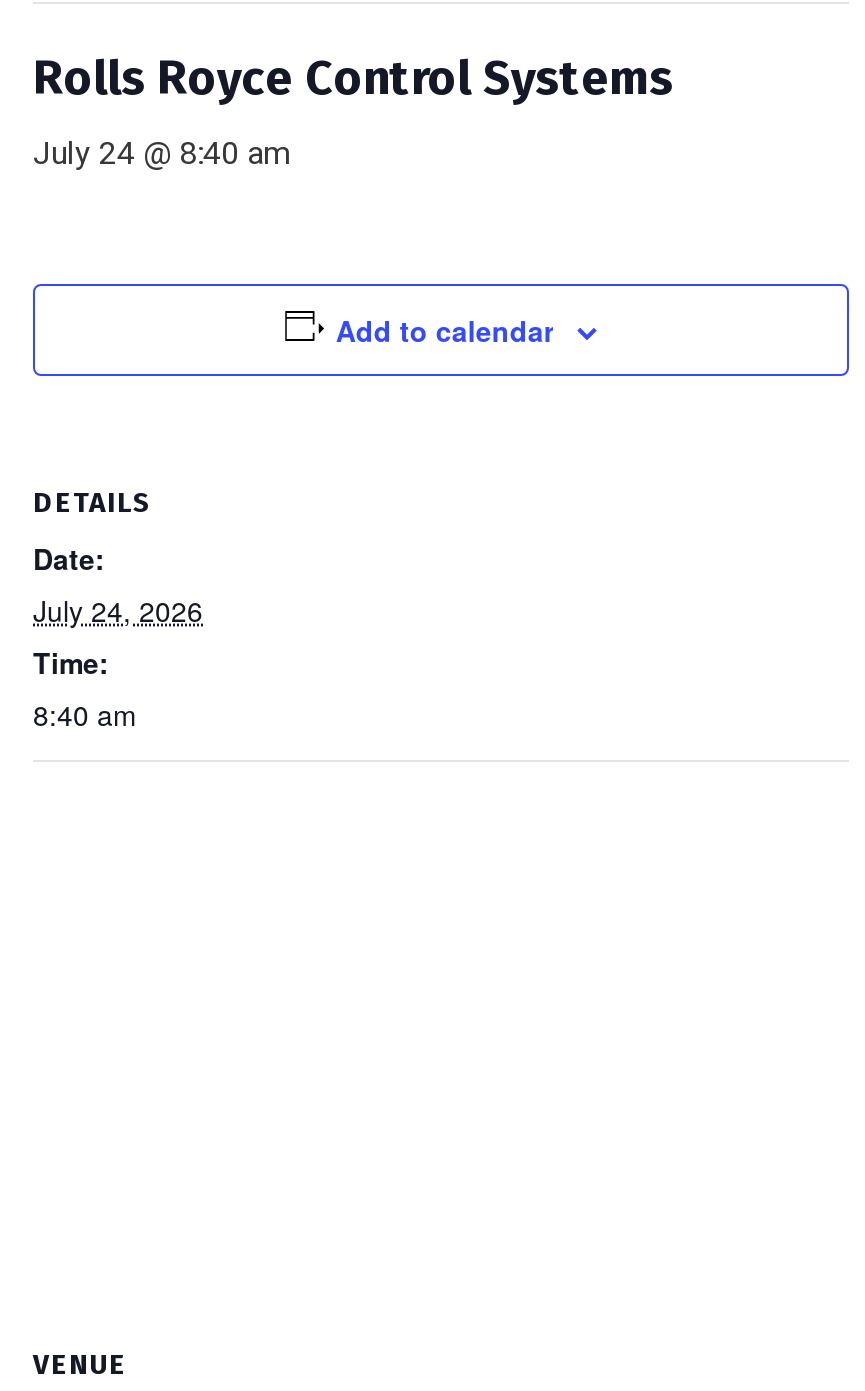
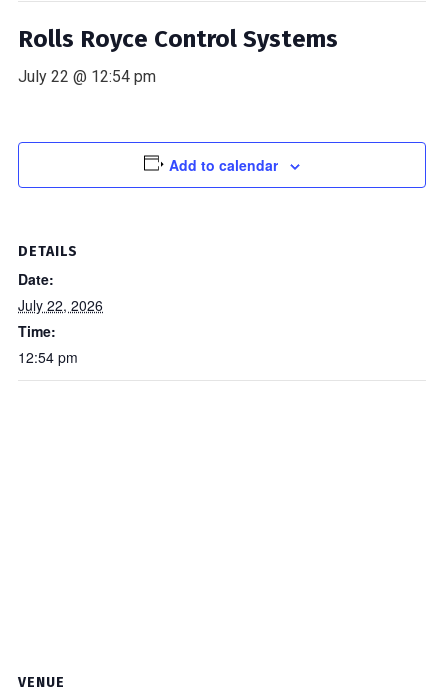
- July 24 @ 8:40 am
+ July 22 @ 12:54 pm

- July 24, 2026
+ July 22, 2026

- 8:40 am
+ 12:54 pm
